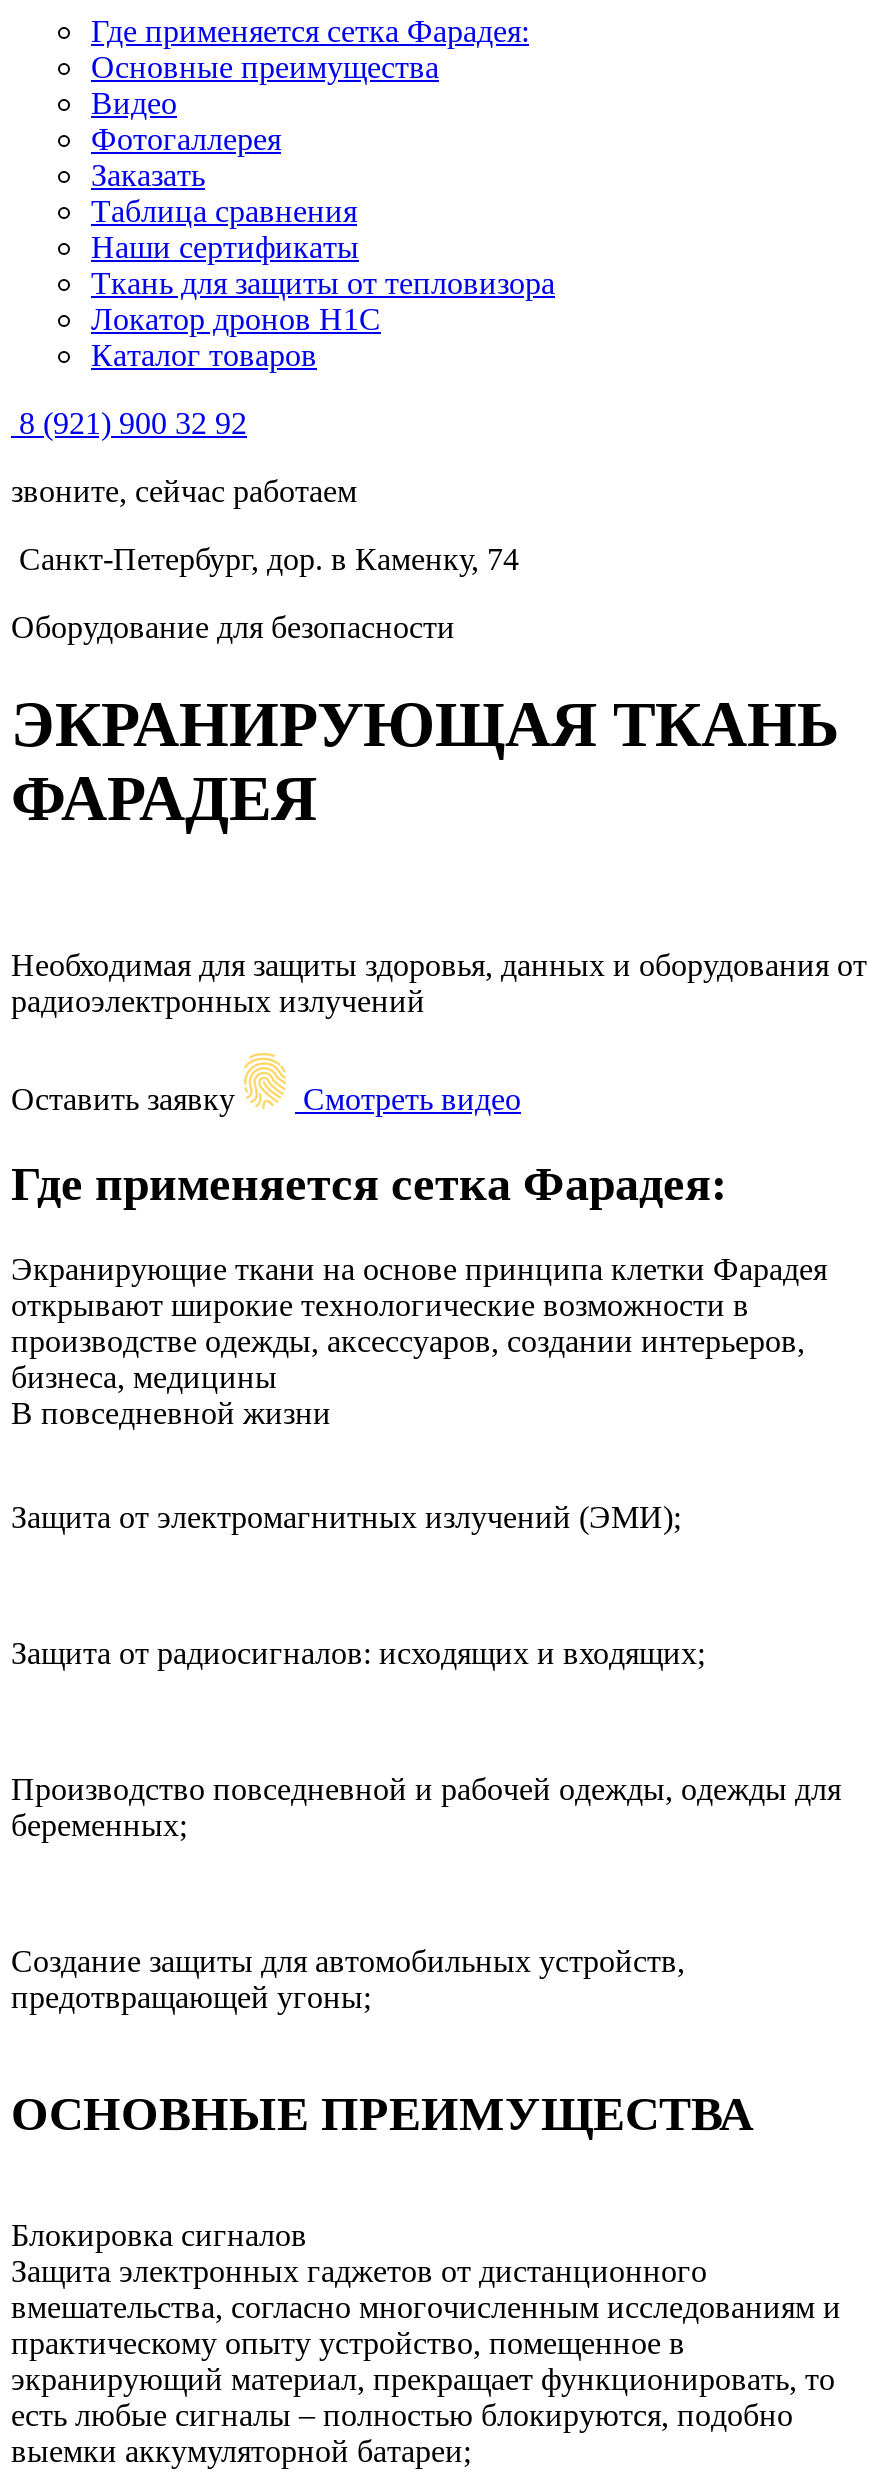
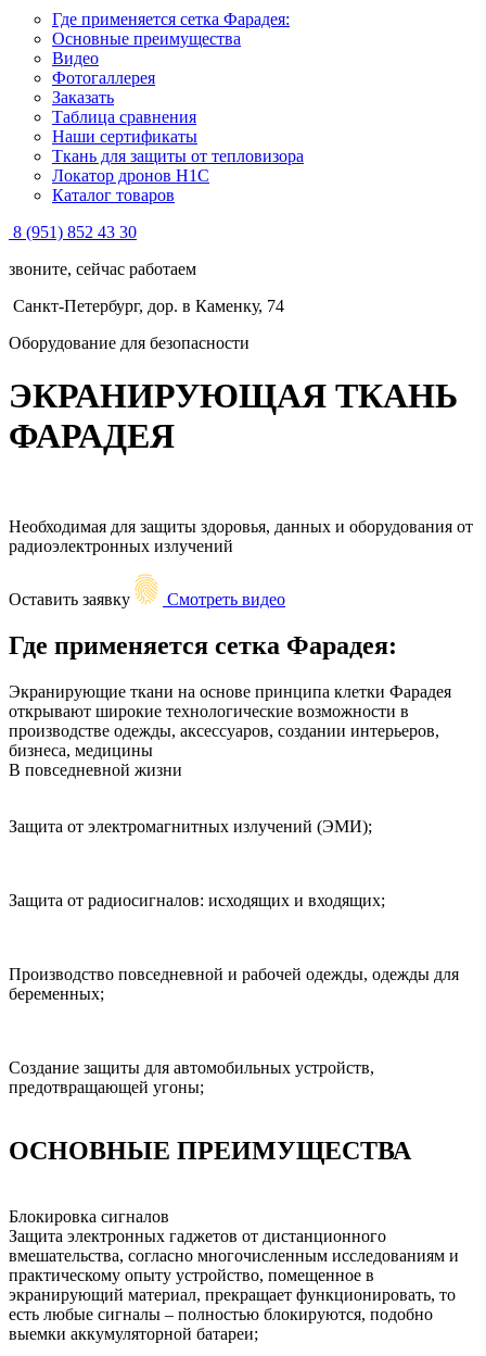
- 8 (921) 900 32 92
+ 8 (951) 852 43 30
